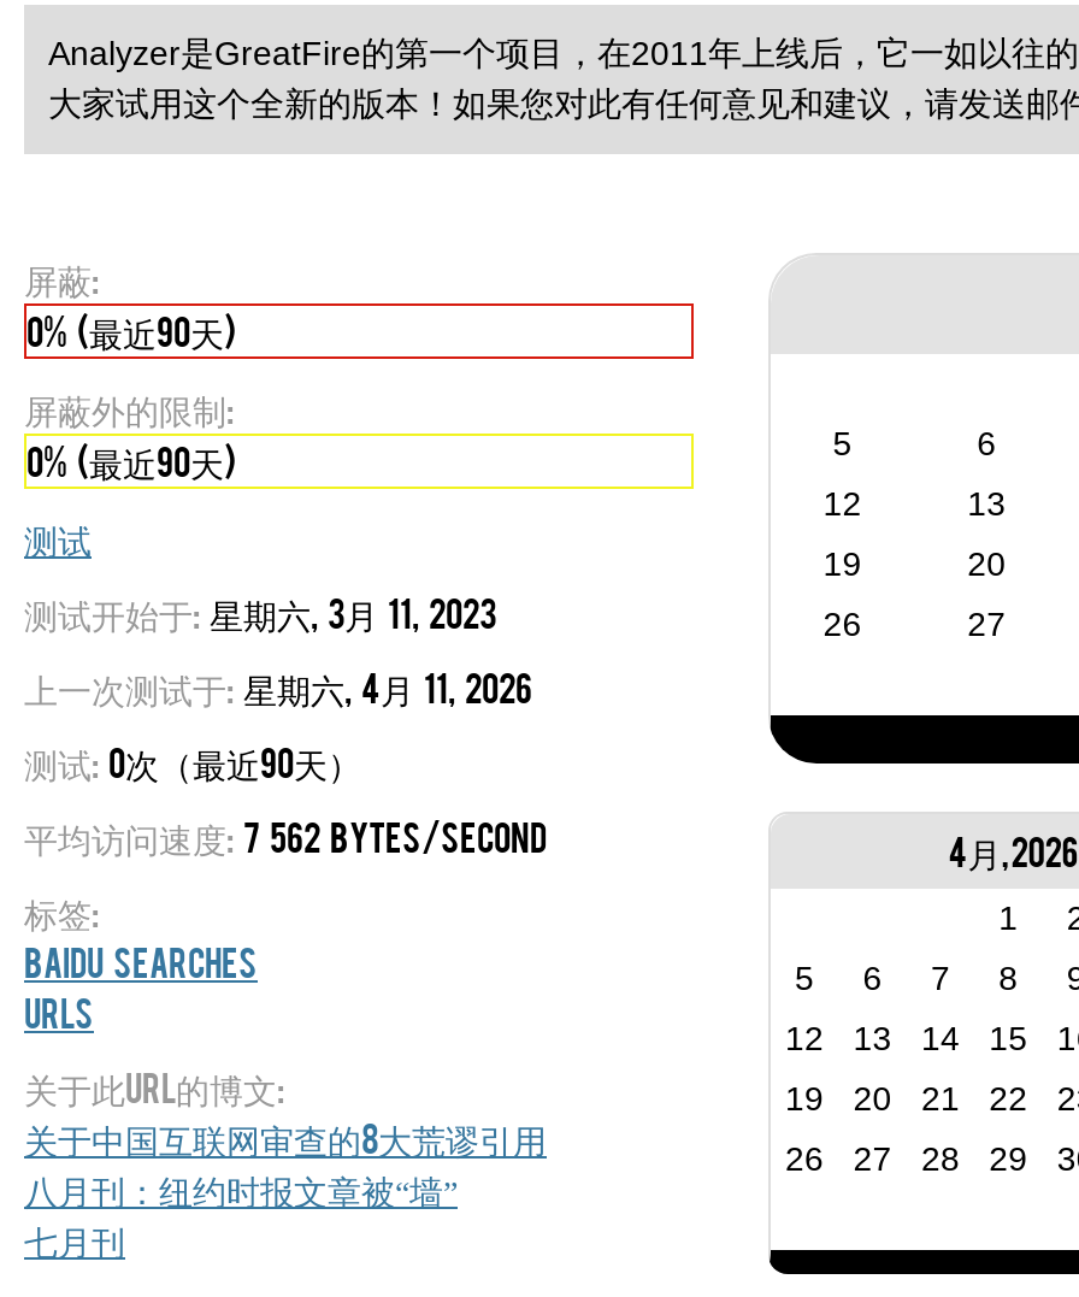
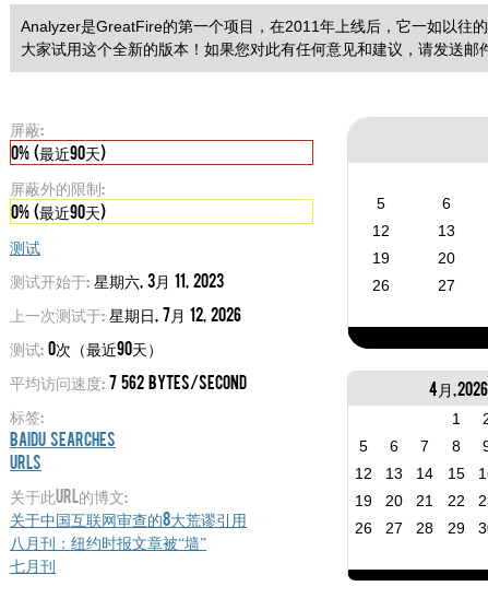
- 上一次测试于:星期六, 4月 11, 2026
+ 上一次测试于:星期日, 7月 12, 2026
